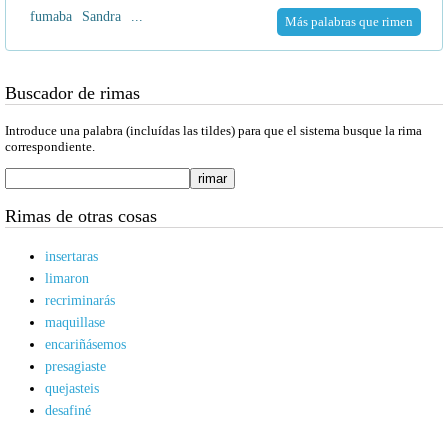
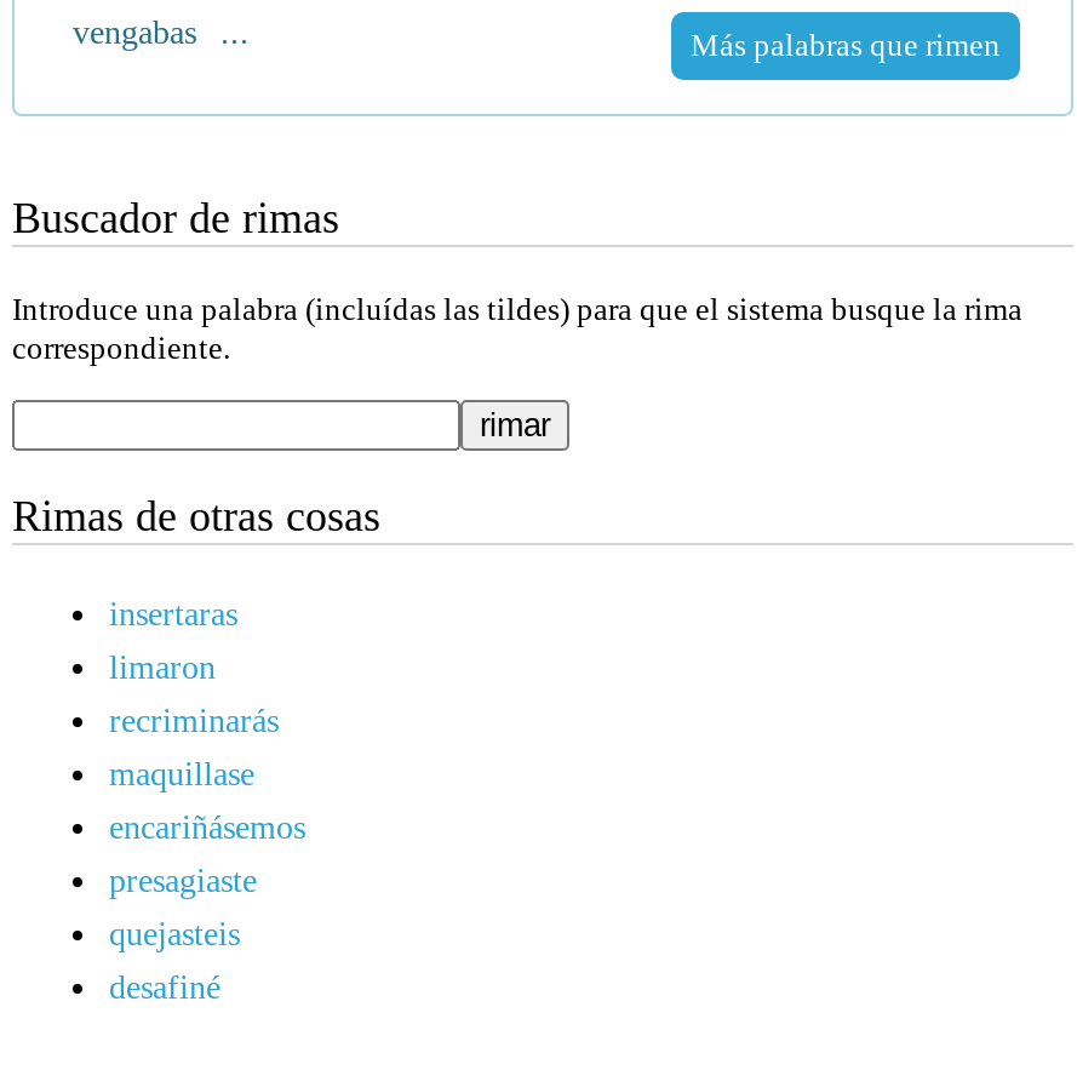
- fumaba
- Sandra
+ vengabas
